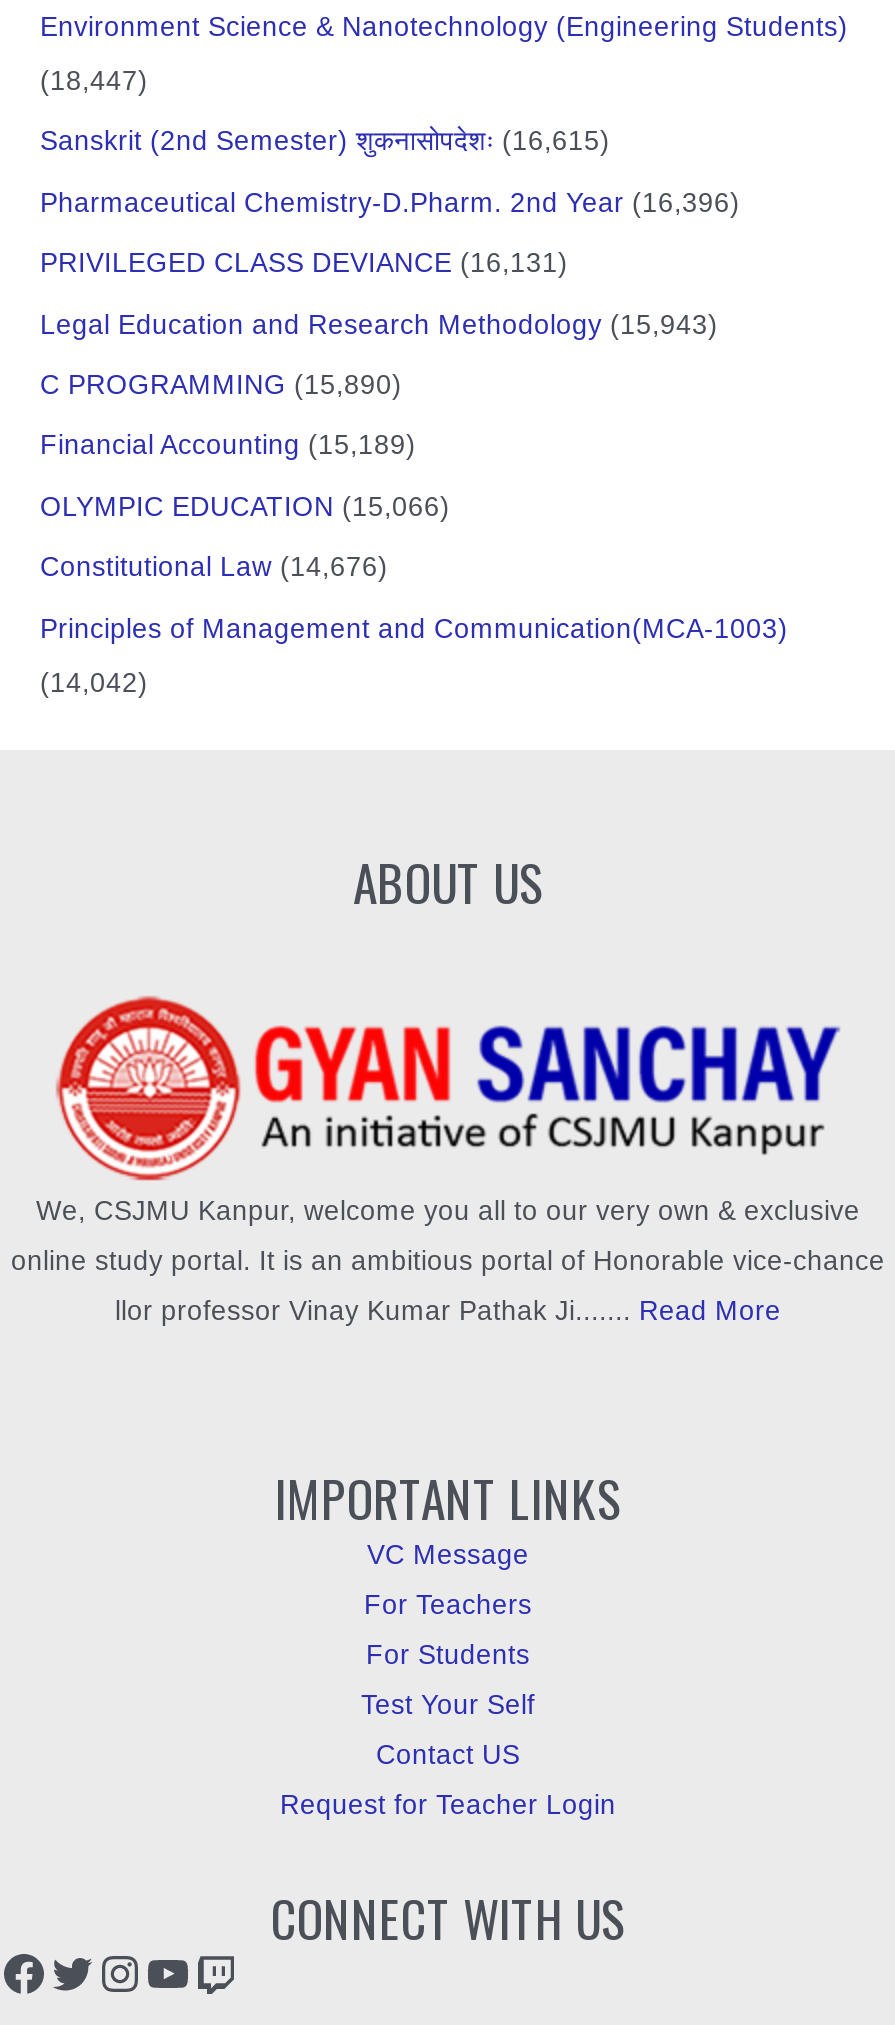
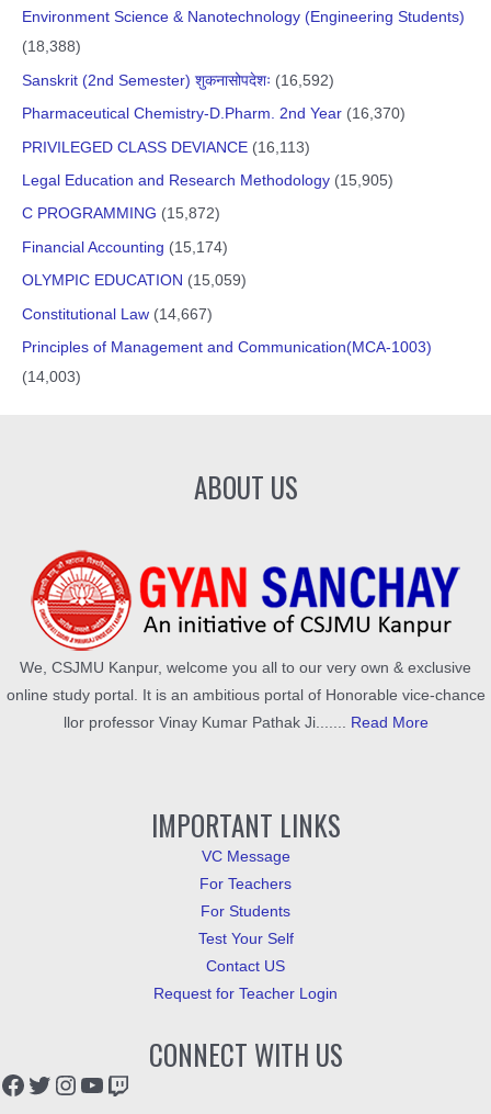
- (18,447)
+ (18,388)

- Sanskrit (2nd Semester) शुकनासोपदेशः (16,615)
+ Sanskrit (2nd Semester) शुकनासोपदेशः (16,592)

- Pharmaceutical Chemistry-D.Pharm. 2nd Year (16,396)
+ Pharmaceutical Chemistry-D.Pharm. 2nd Year (16,370)

- PRIVILEGED CLASS DEVIANCE (16,131)
+ PRIVILEGED CLASS DEVIANCE (16,113)

- Legal Education and Research Methodology (15,943)
+ Legal Education and Research Methodology (15,905)

- C PROGRAMMING (15,890)
+ C PROGRAMMING (15,872)

- Financial Accounting (15,189)
+ Financial Accounting (15,174)

- OLYMPIC EDUCATION (15,066)
+ OLYMPIC EDUCATION (15,059)

- Constitutional Law (14,676)
+ Constitutional Law (14,667)

- (14,042)
+ (14,003)
